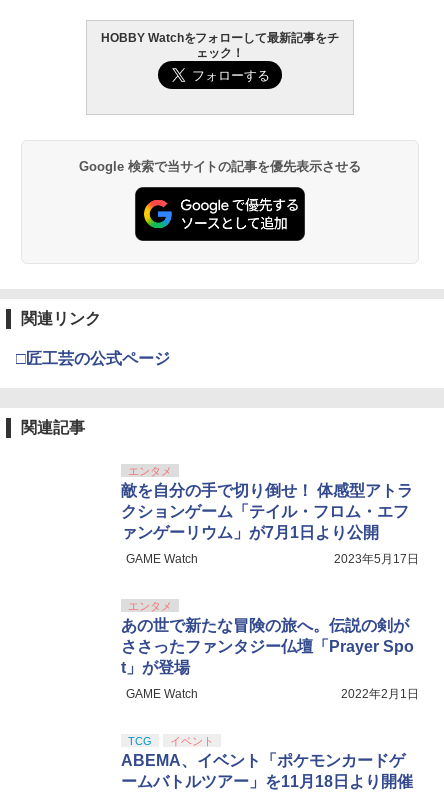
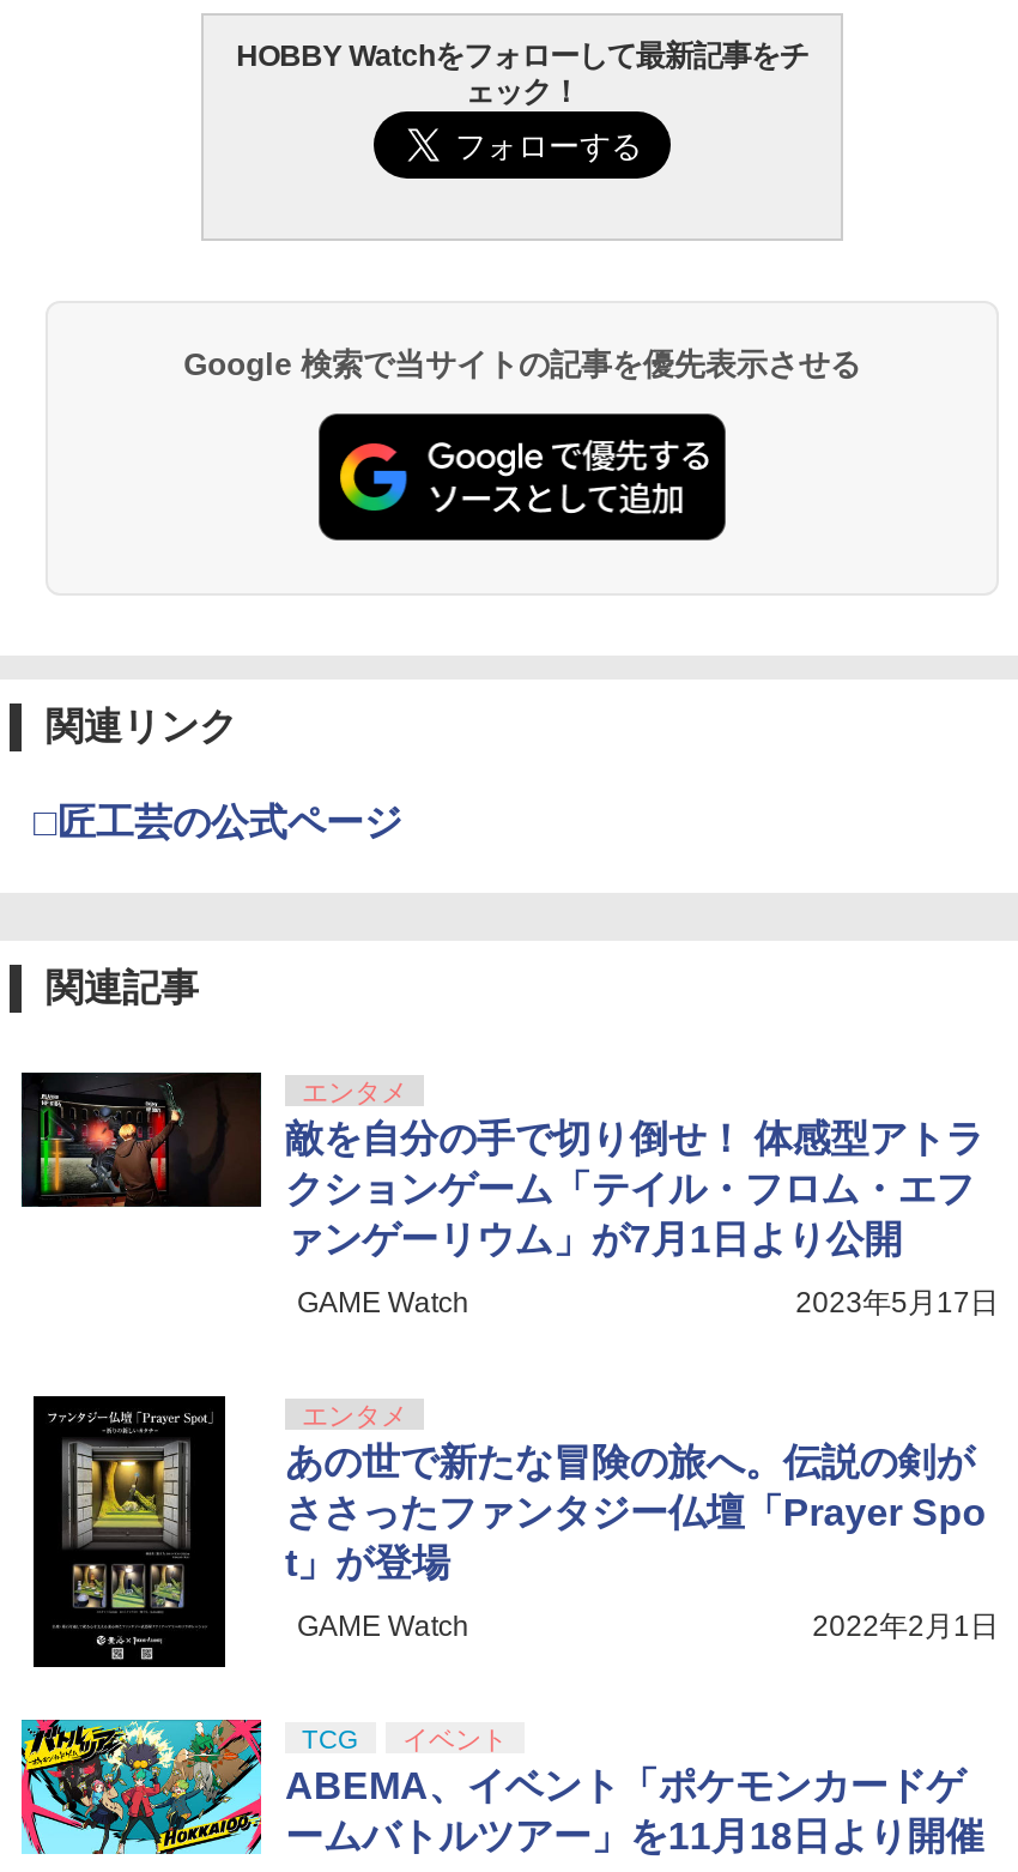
+ [image]

+ [image]

+ [image]
